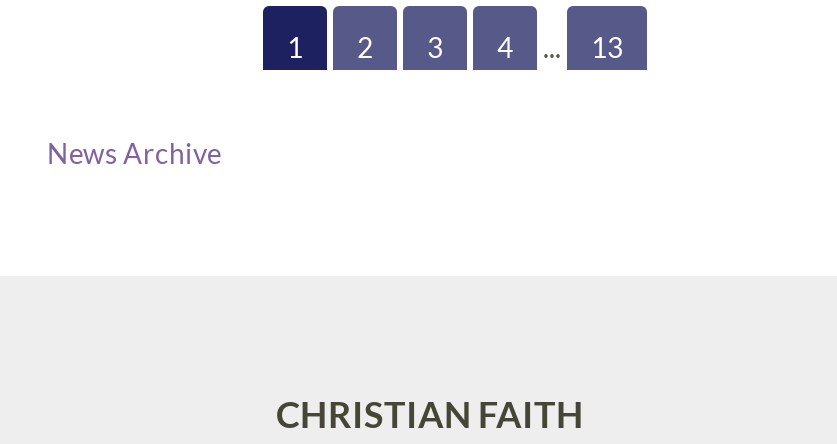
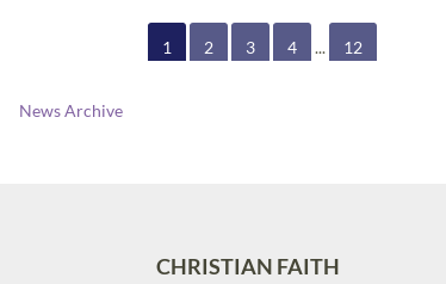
- 13
+ 12
